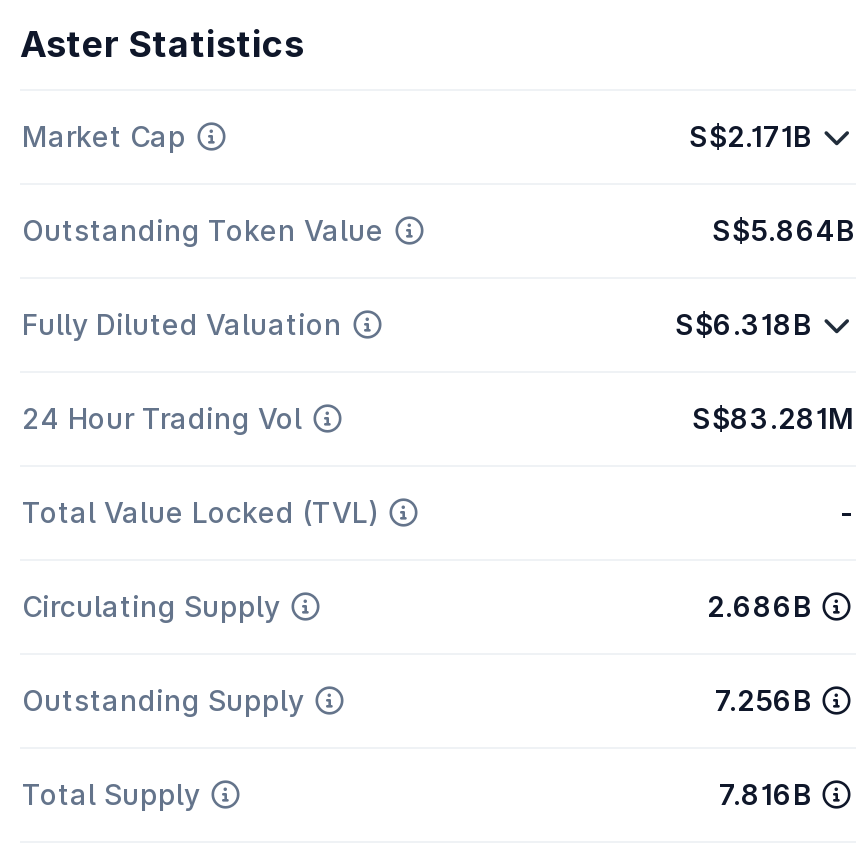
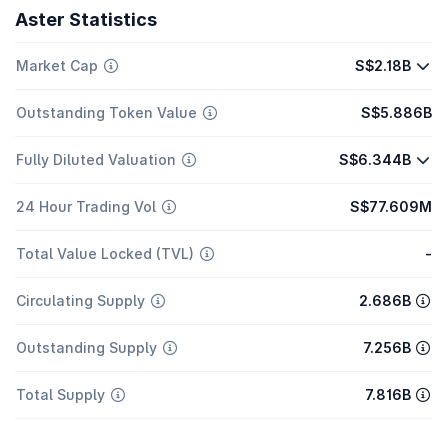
- S$2.171B
+ S$2.18B

- S$5.864B
+ S$5.886B

- S$6.318B
+ S$6.344B

- S$83.281M
+ S$77.609M
